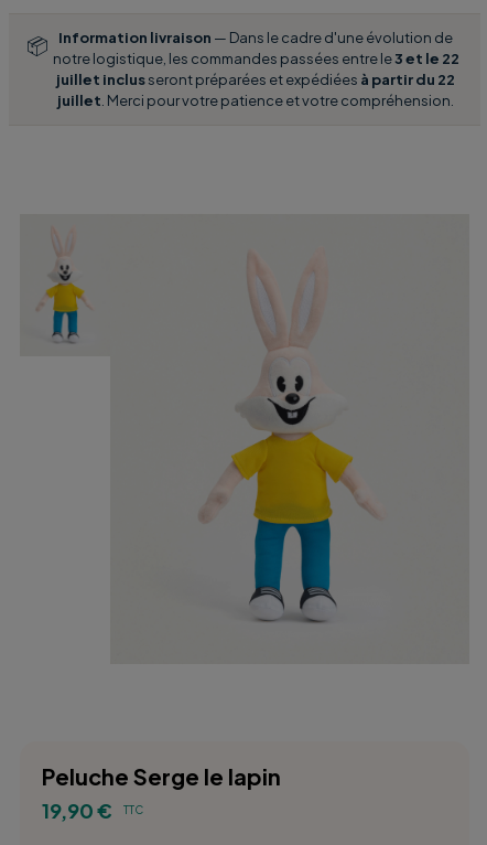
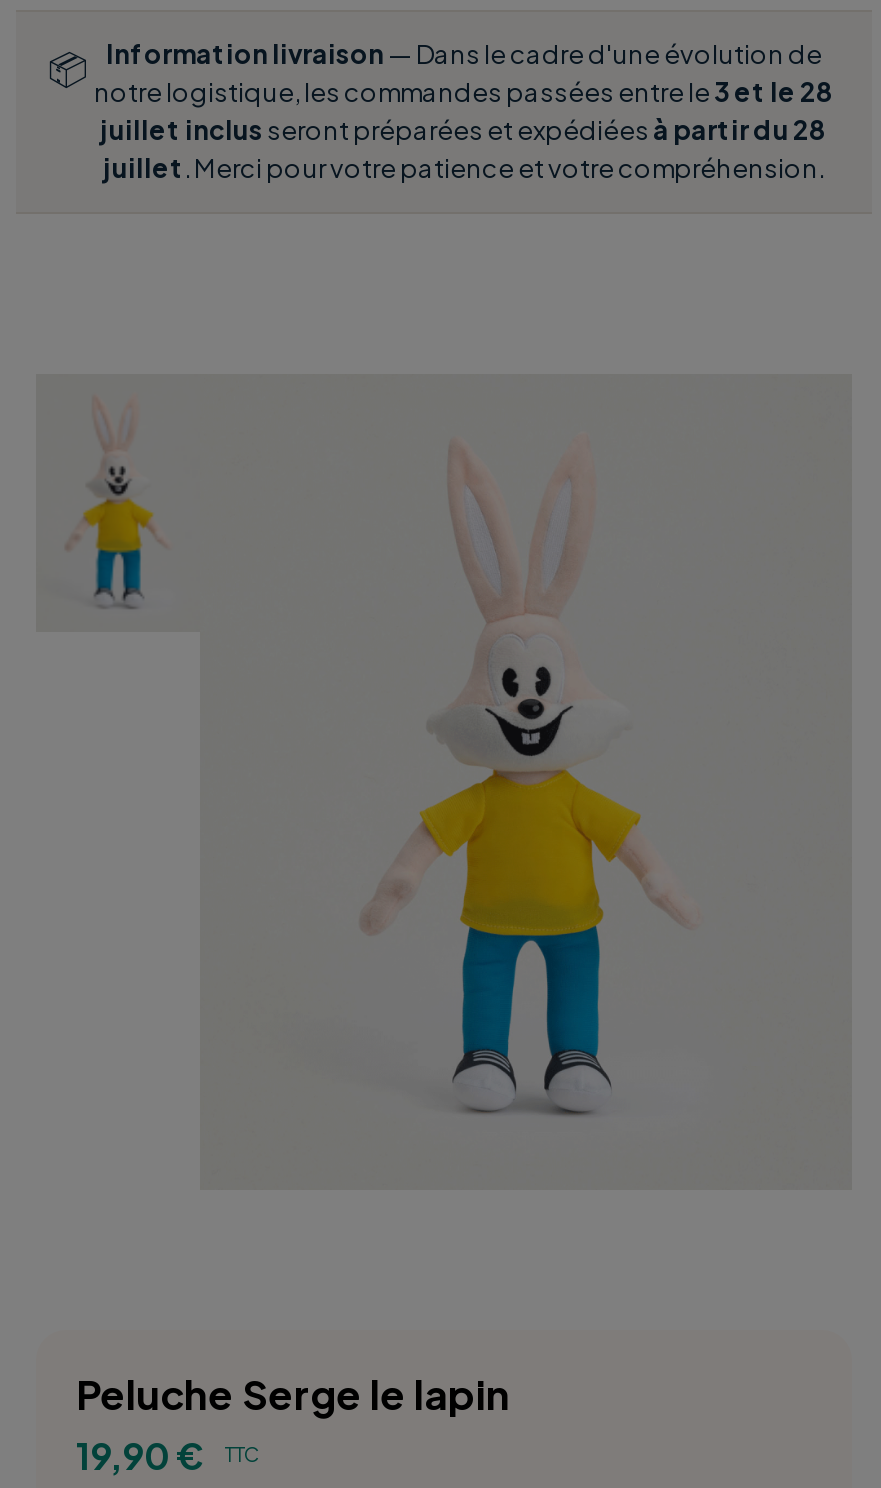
- notre logistique, les commandes passées entre le 3 et le 22
+ notre logistique, les commandes passées entre le 3 et le 28

- juillet inclus seront préparées et expédiées à partir du 22
+ juillet inclus seront préparées et expédiées à partir du 28
